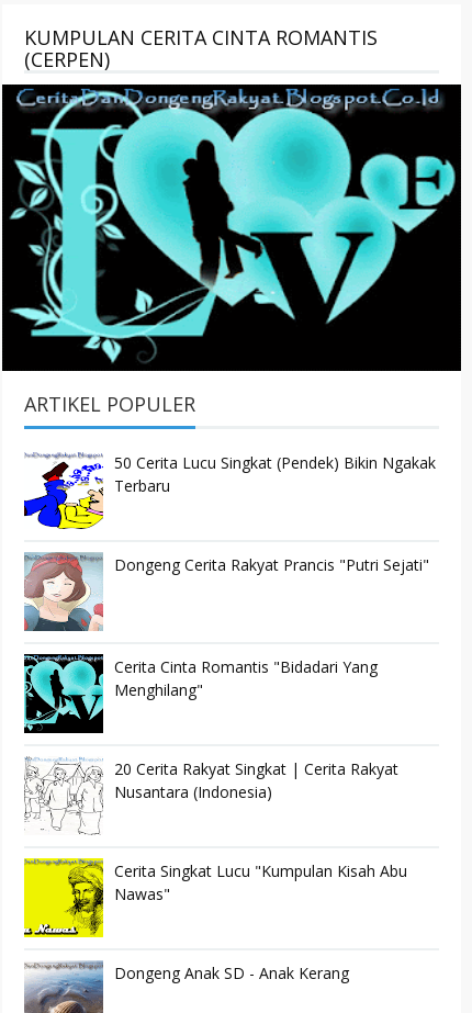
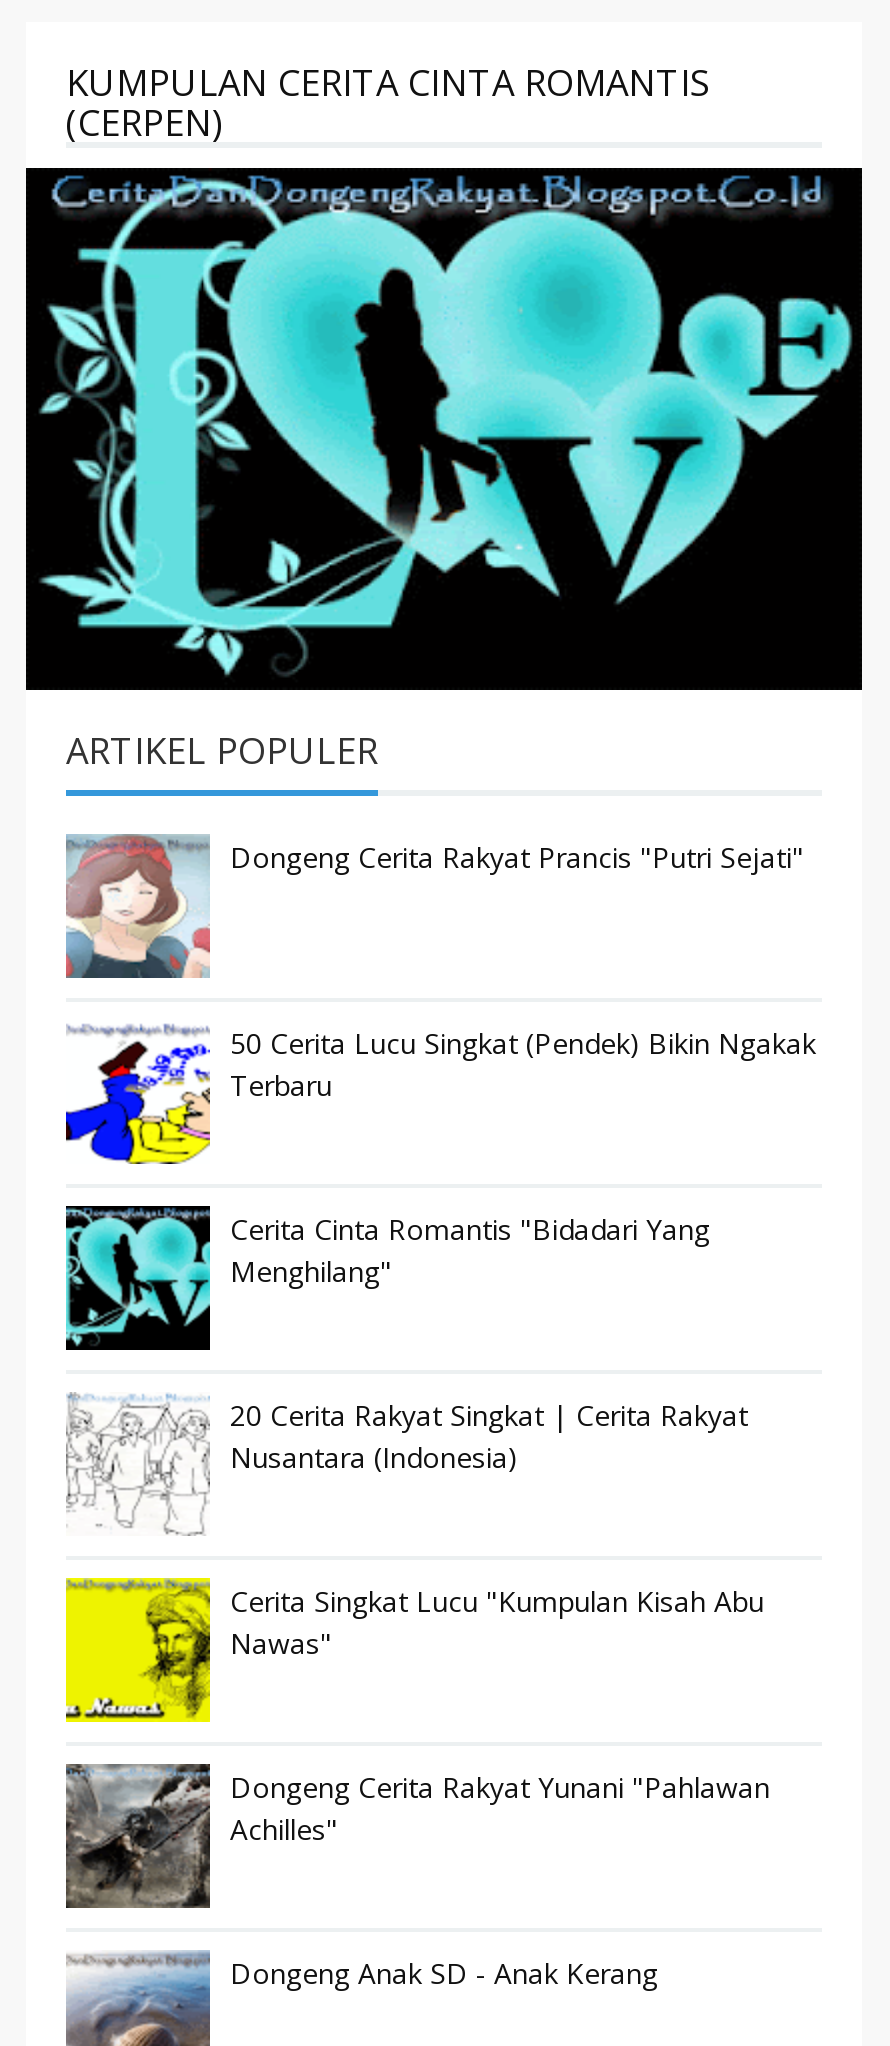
moved up: [image] | Dongeng Cerita Rakyat Prancis "Putri Sejati"

+ [image]
+ Dongeng Cerita Rakyat Yunani "Pahlawan
+ Achilles"
